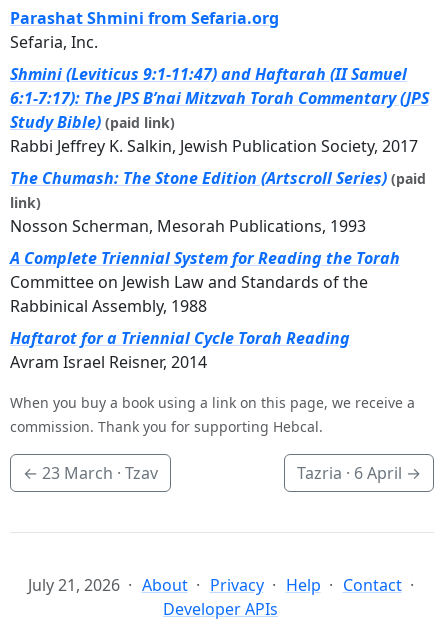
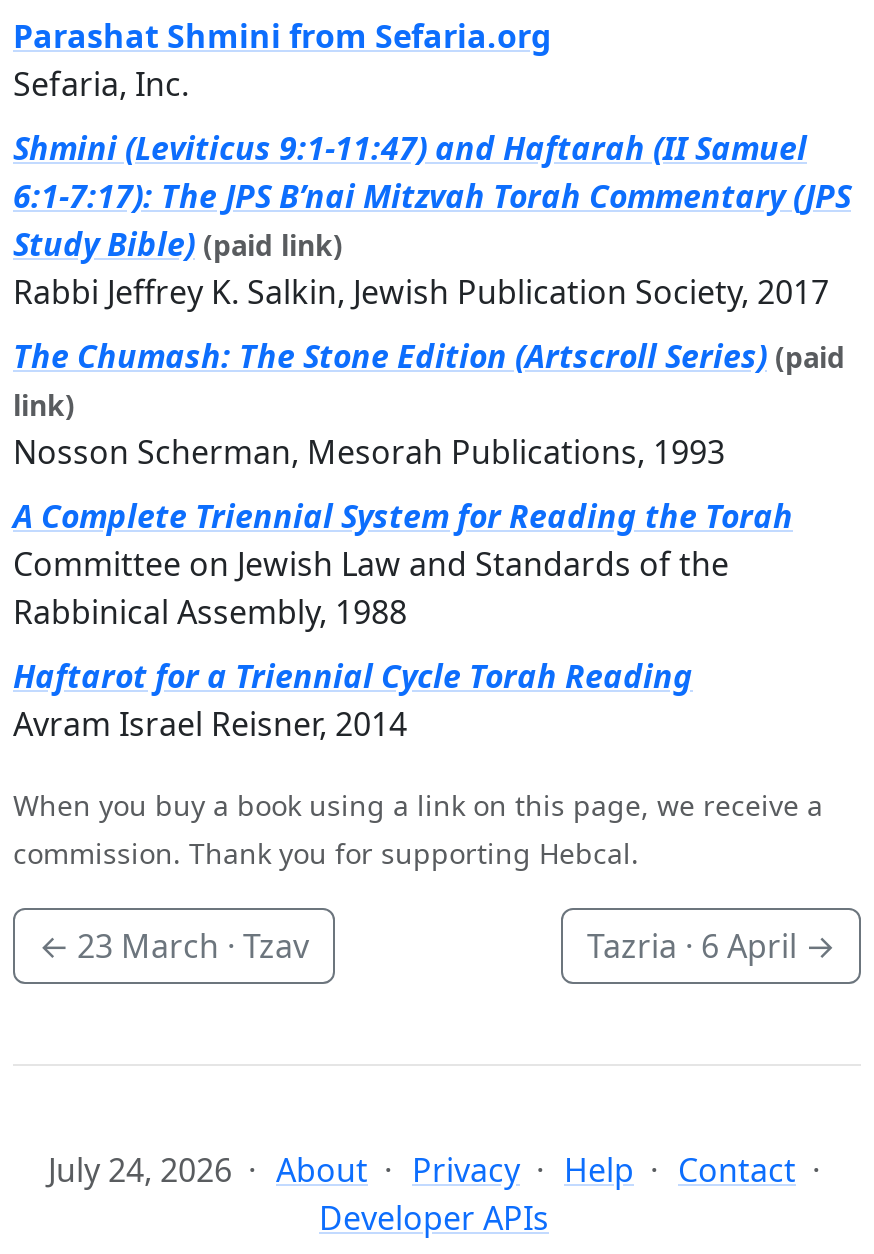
- July 21, 2026 About Privacy Help Contact
+ July 24, 2026 About Privacy Help Contact
